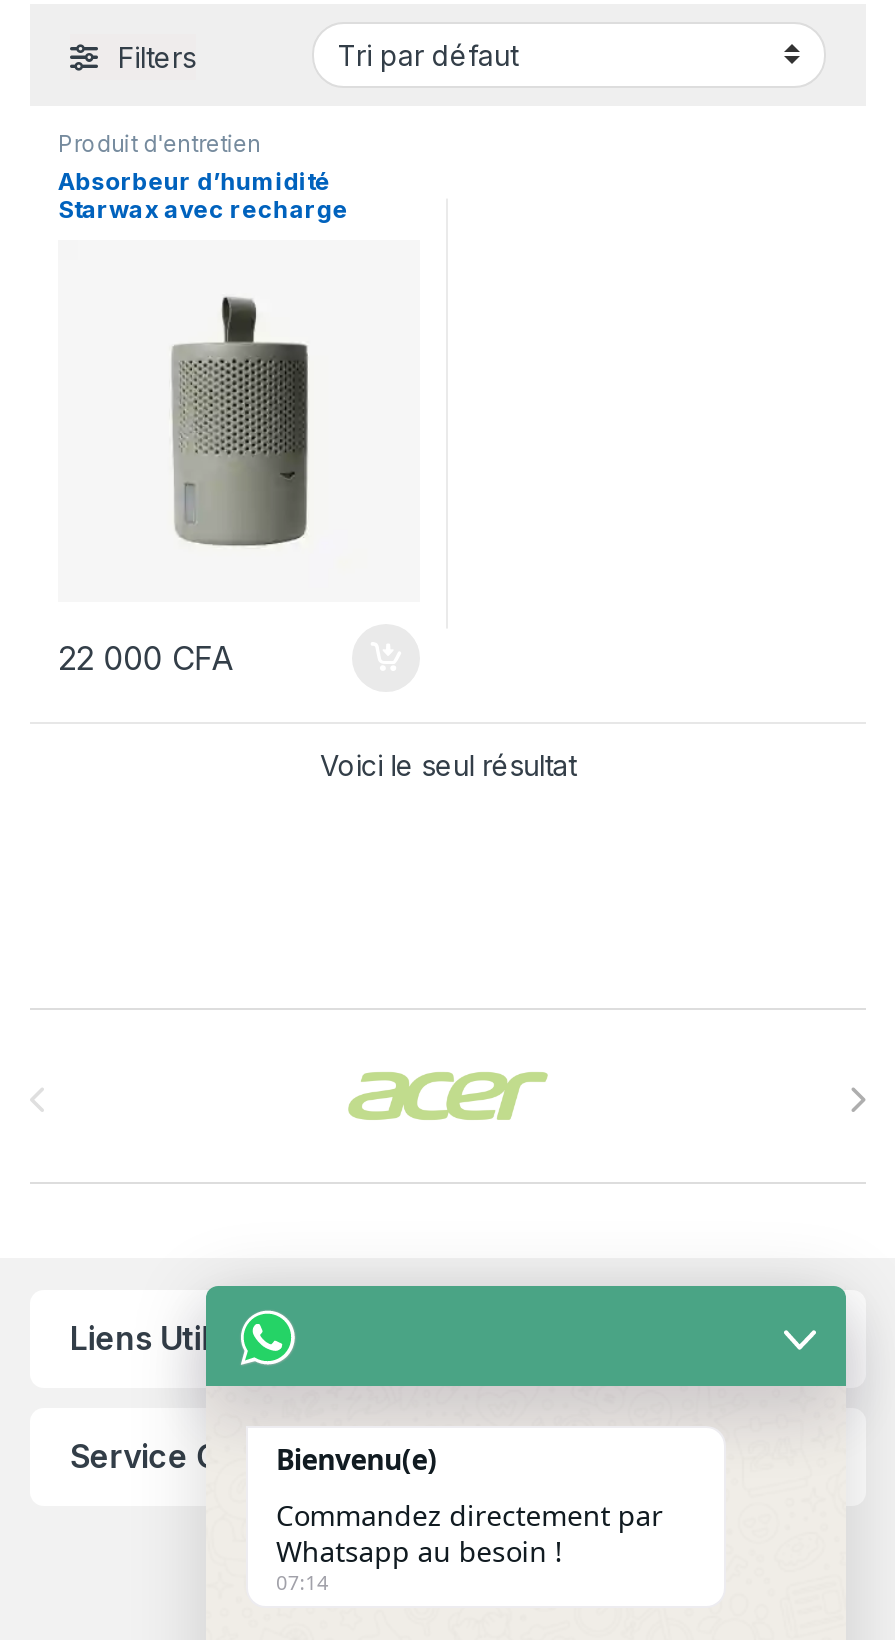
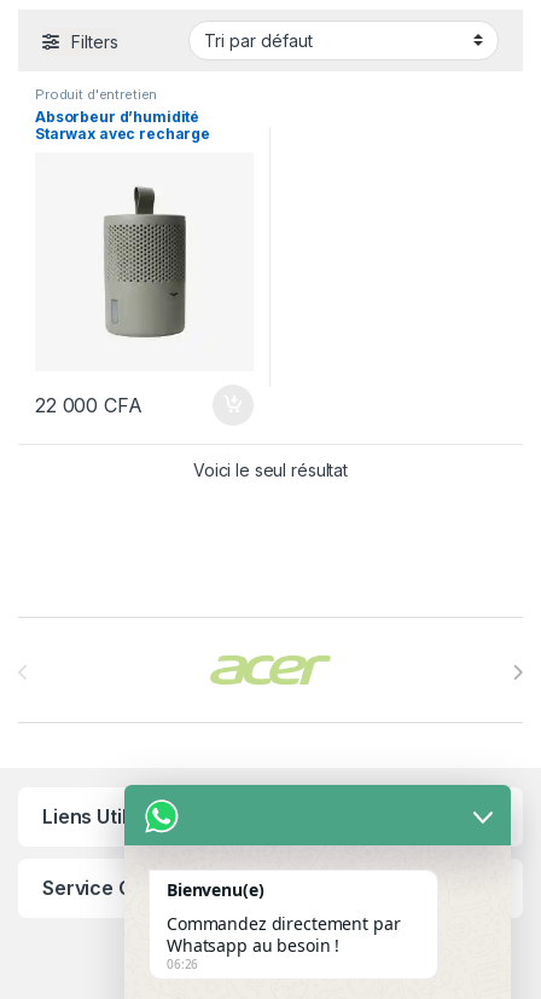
- 07:14
+ 06:26
